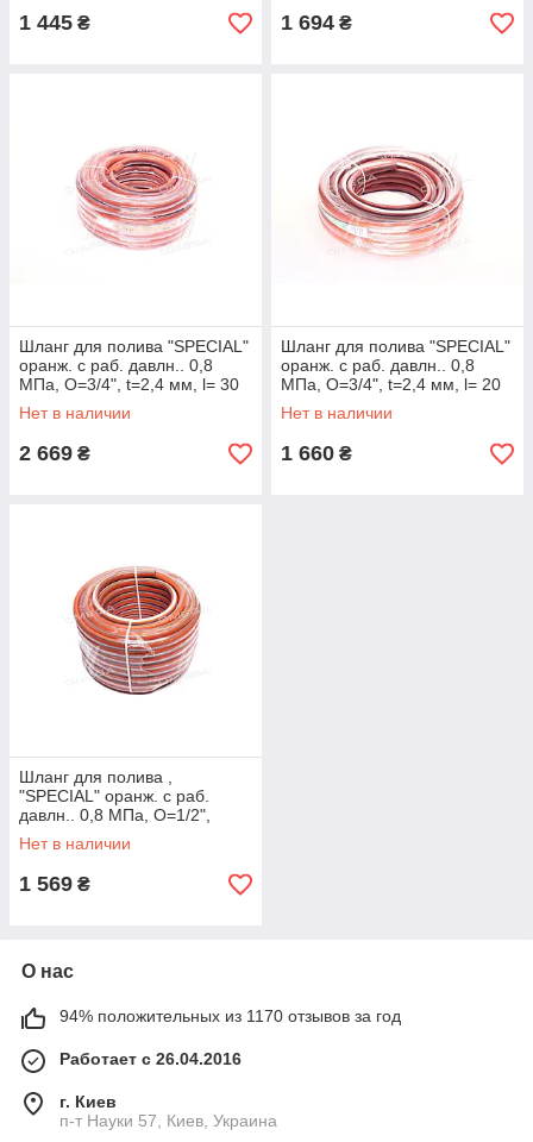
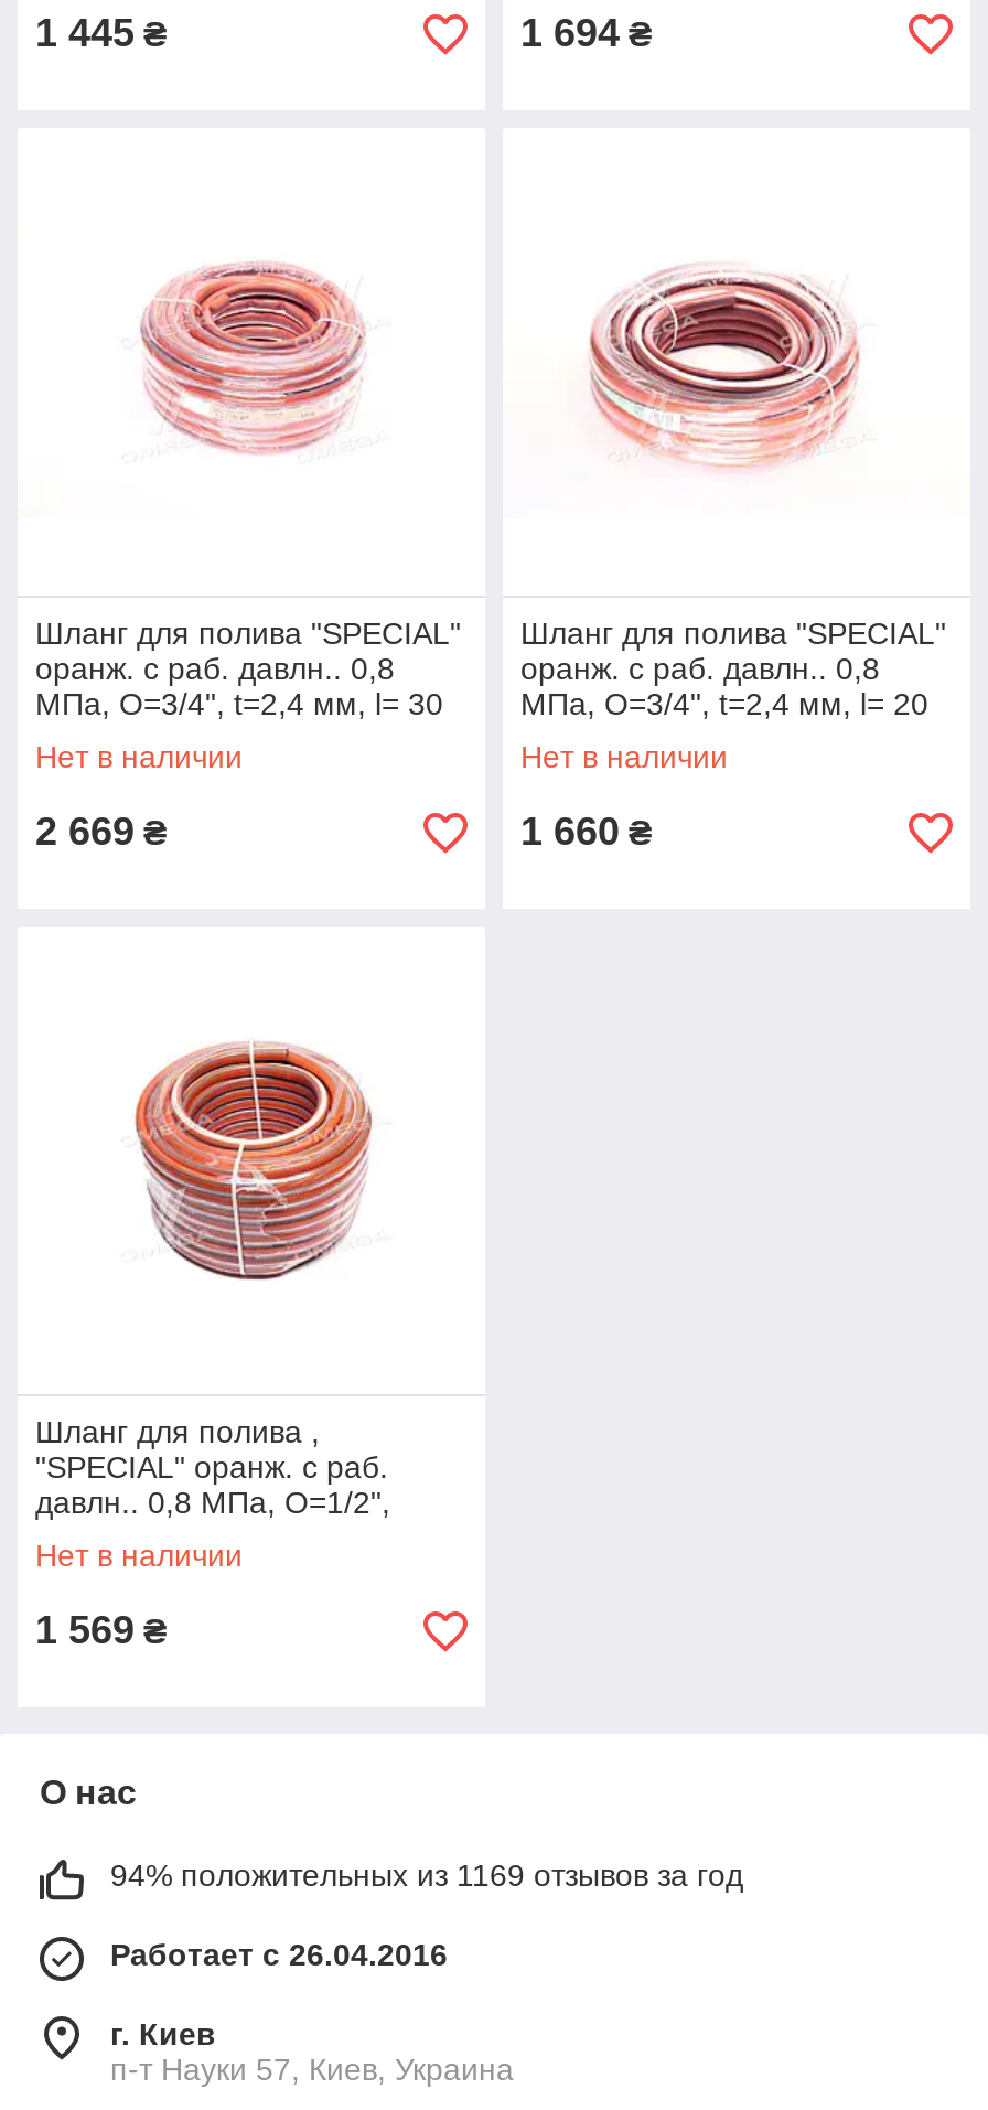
- 94% положительных из 1170 отзывов за год
+ 94% положительных из 1169 отзывов за год
